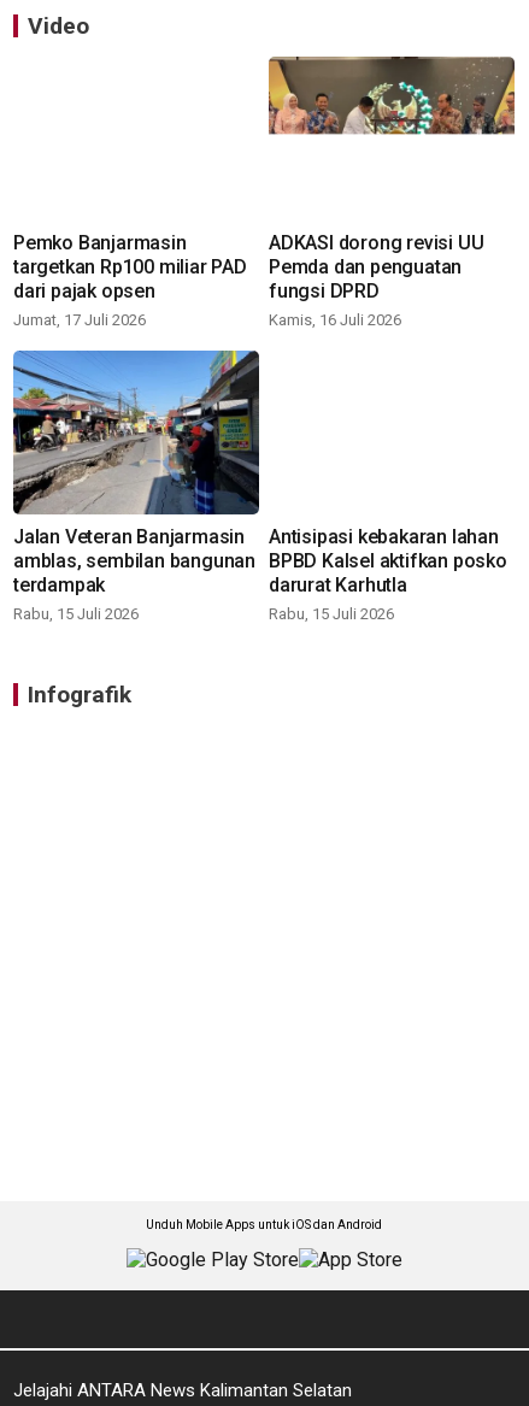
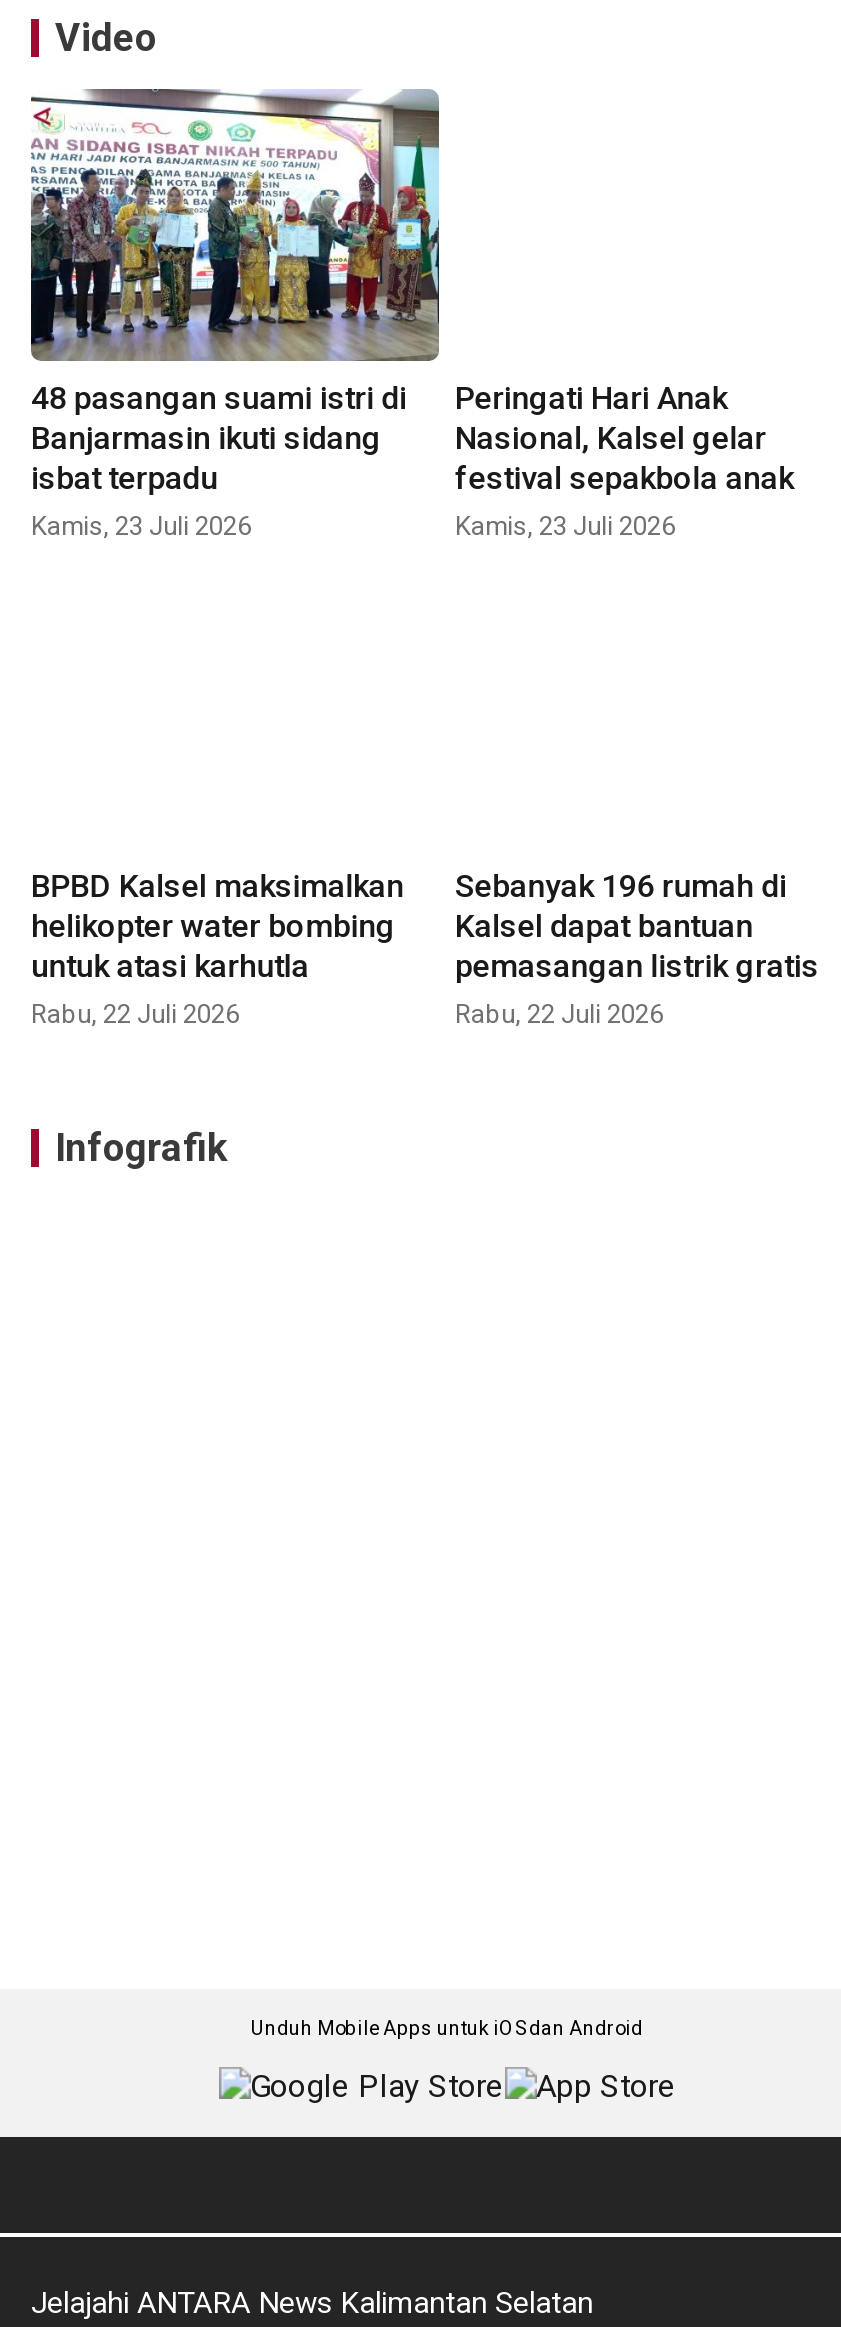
+ [image]

- [image]

- Pemko Banjarmasin
- targetkan Rp100 miliar PAD
- dari pajak opsen
- Jumat, 17 Juli 2026
+ 48 pasangan suami istri di
+ Banjarmasin ikuti sidang
+ isbat terpadu
+ Kamis, 23 Juli 2026

- ADKASI dorong revisi UU
- Pemda dan penguatan
- fungsi DPRD
- Kamis, 16 Juli 2026
+ Peringati Hari Anak
+ Nasional, Kalsel gelar
+ festival sepakbola anak
+ Kamis, 23 Juli 2026

- [image]

- Jalan Veteran Banjarmasin
- amblas, sembilan bangunan
- terdampak
- Rabu, 15 Juli 2026
+ BPBD Kalsel maksimalkan
+ helikopter water bombing
+ untuk atasi karhutla
+ Rabu, 22 Juli 2026

- Antisipasi kebakaran lahan
- BPBD Kalsel aktifkan posko
- darurat Karhutla
- Rabu, 15 Juli 2026
+ Sebanyak 196 rumah di
+ Kalsel dapat bantuan
+ pemasangan listrik gratis
+ Rabu, 22 Juli 2026
